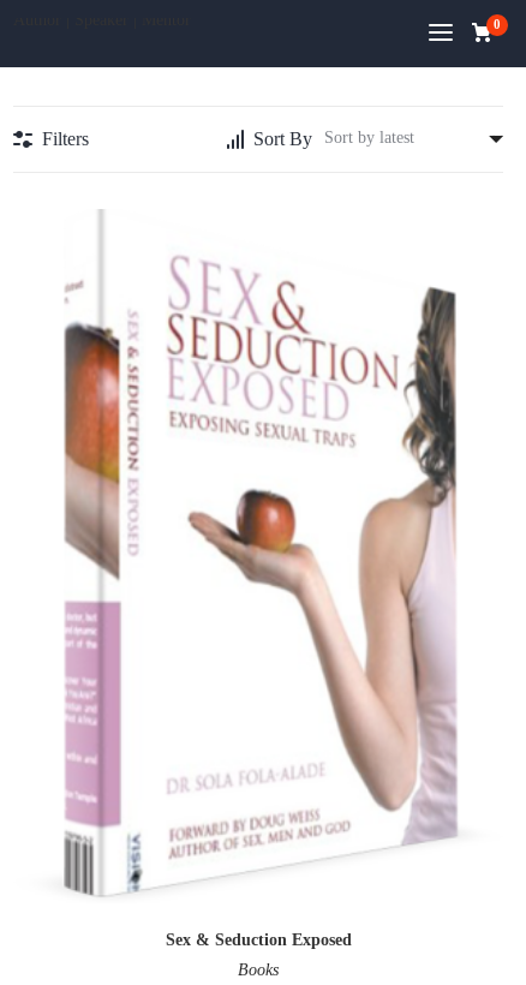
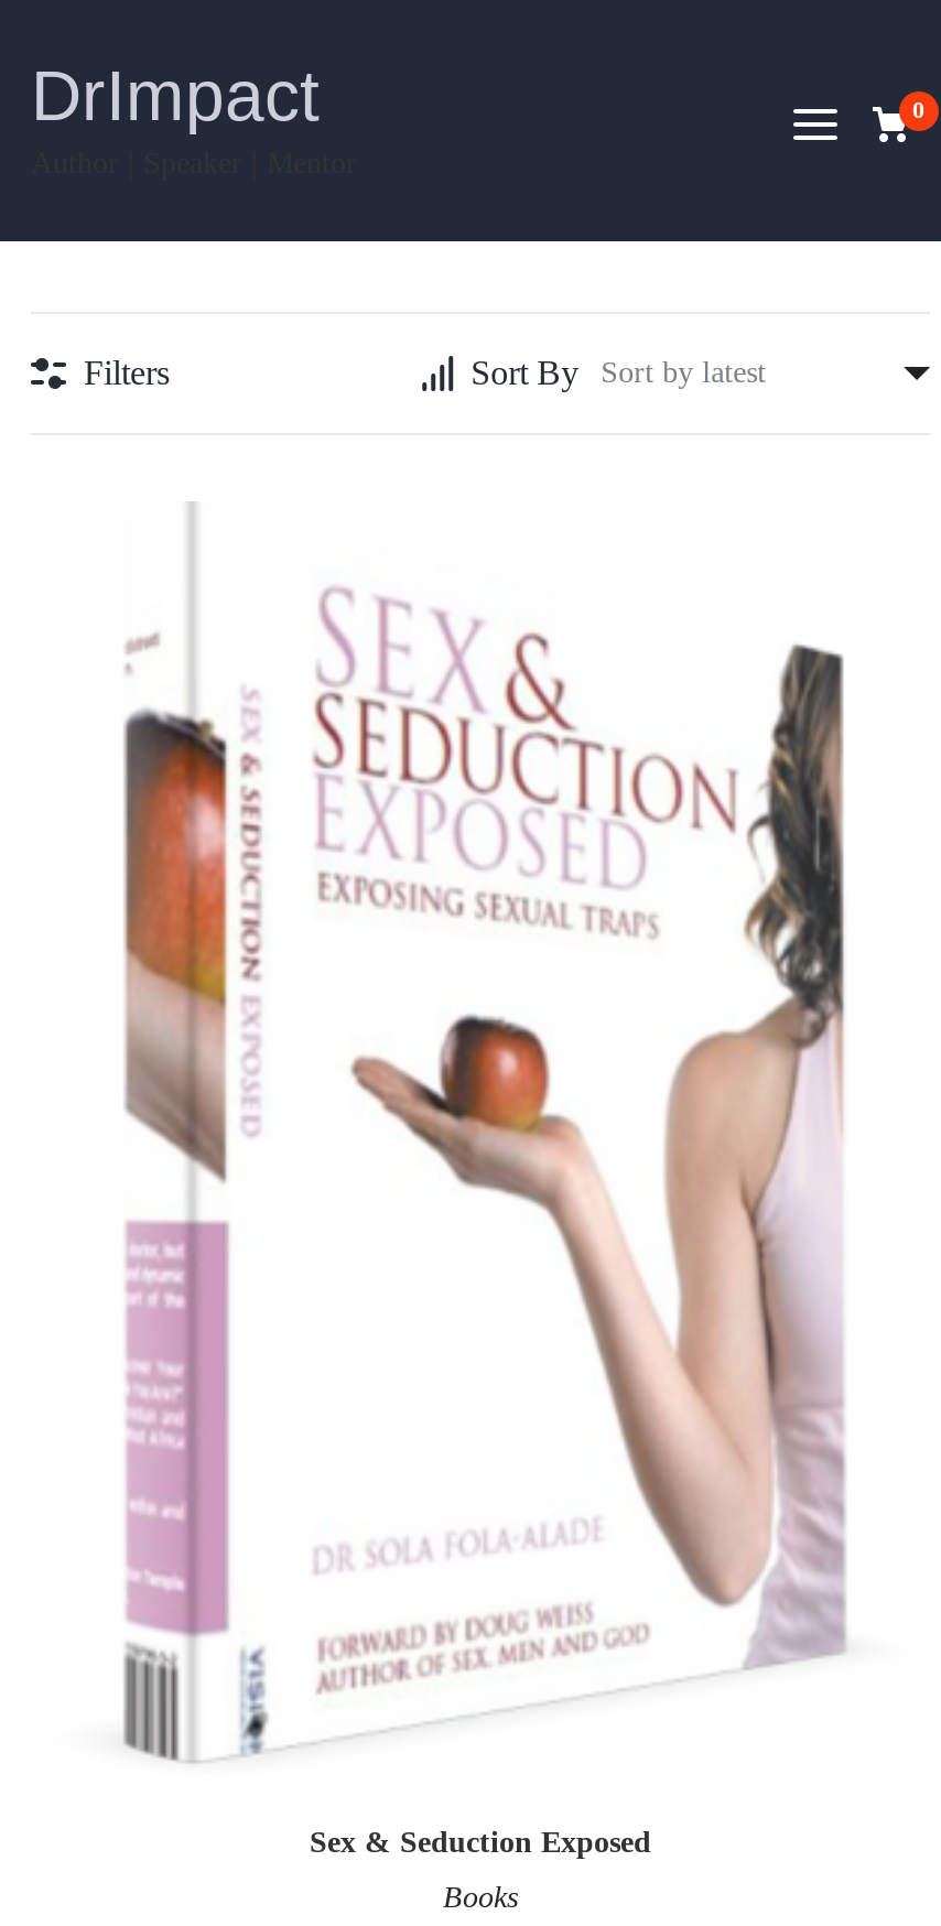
+ DrImpact
